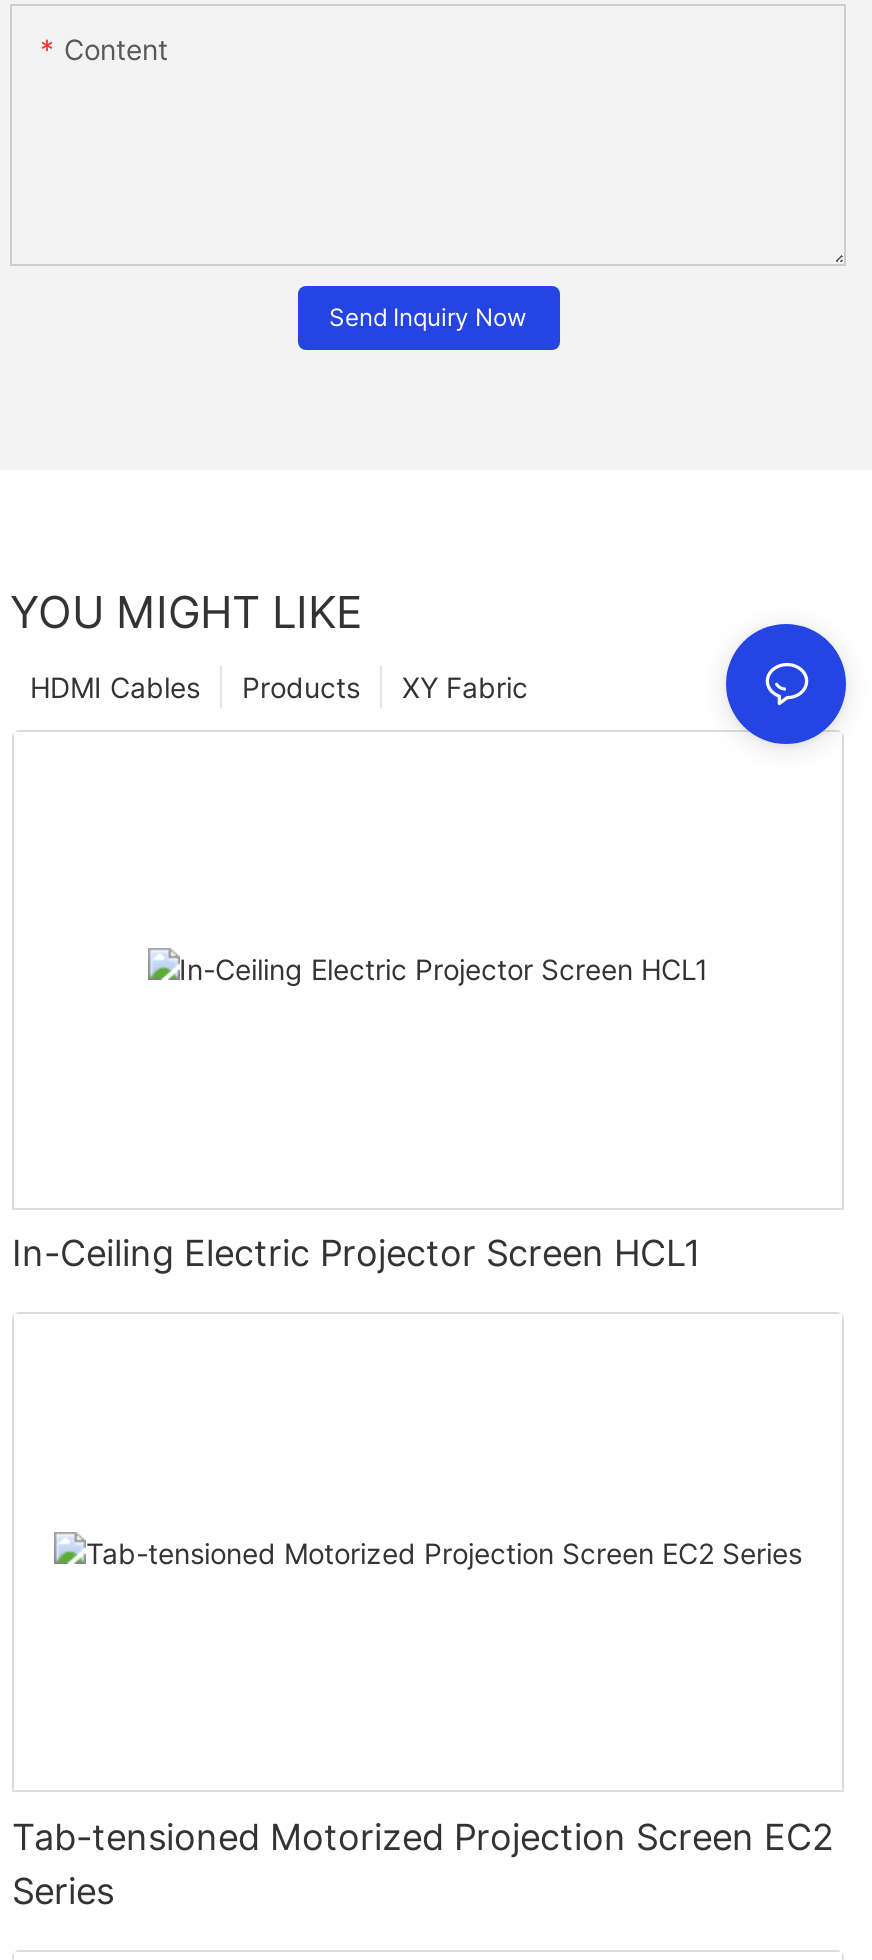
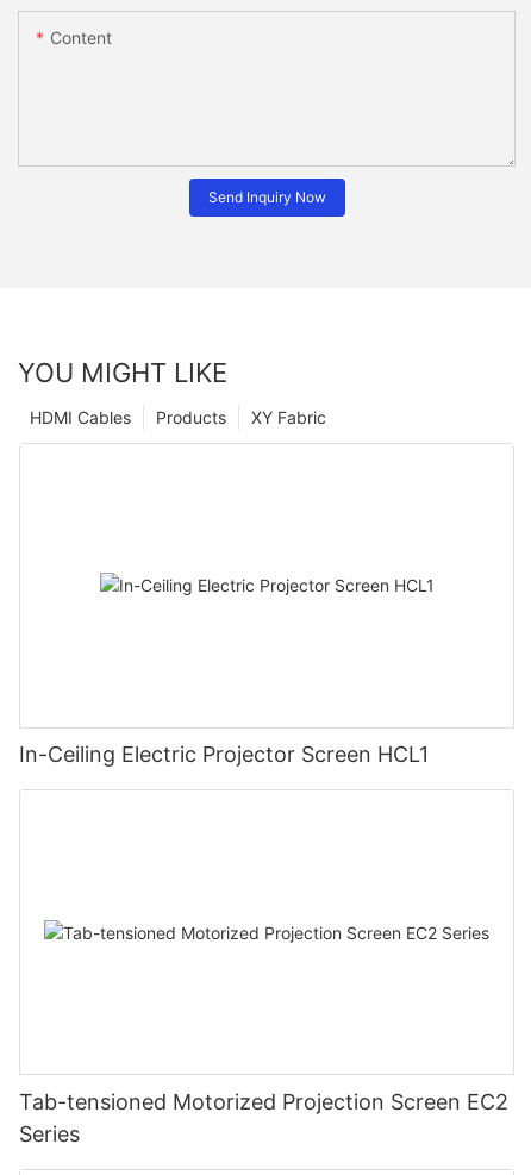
- [image]
